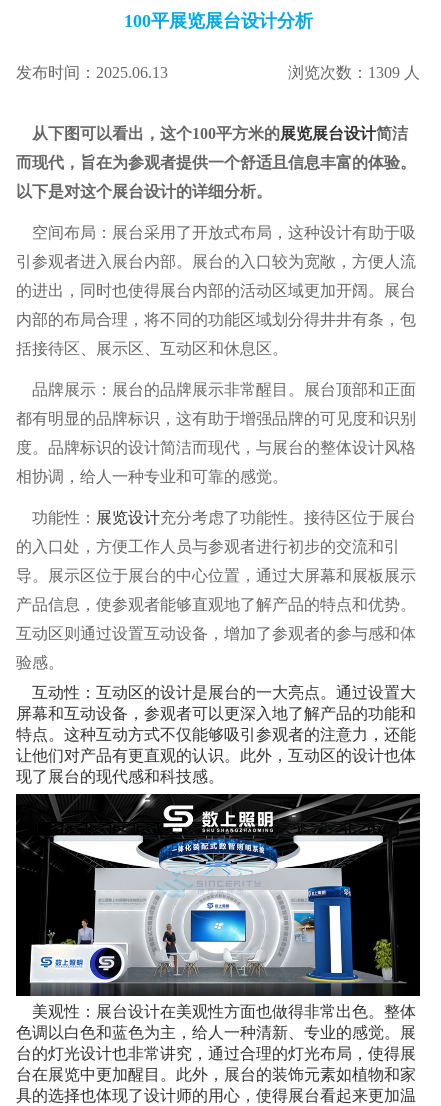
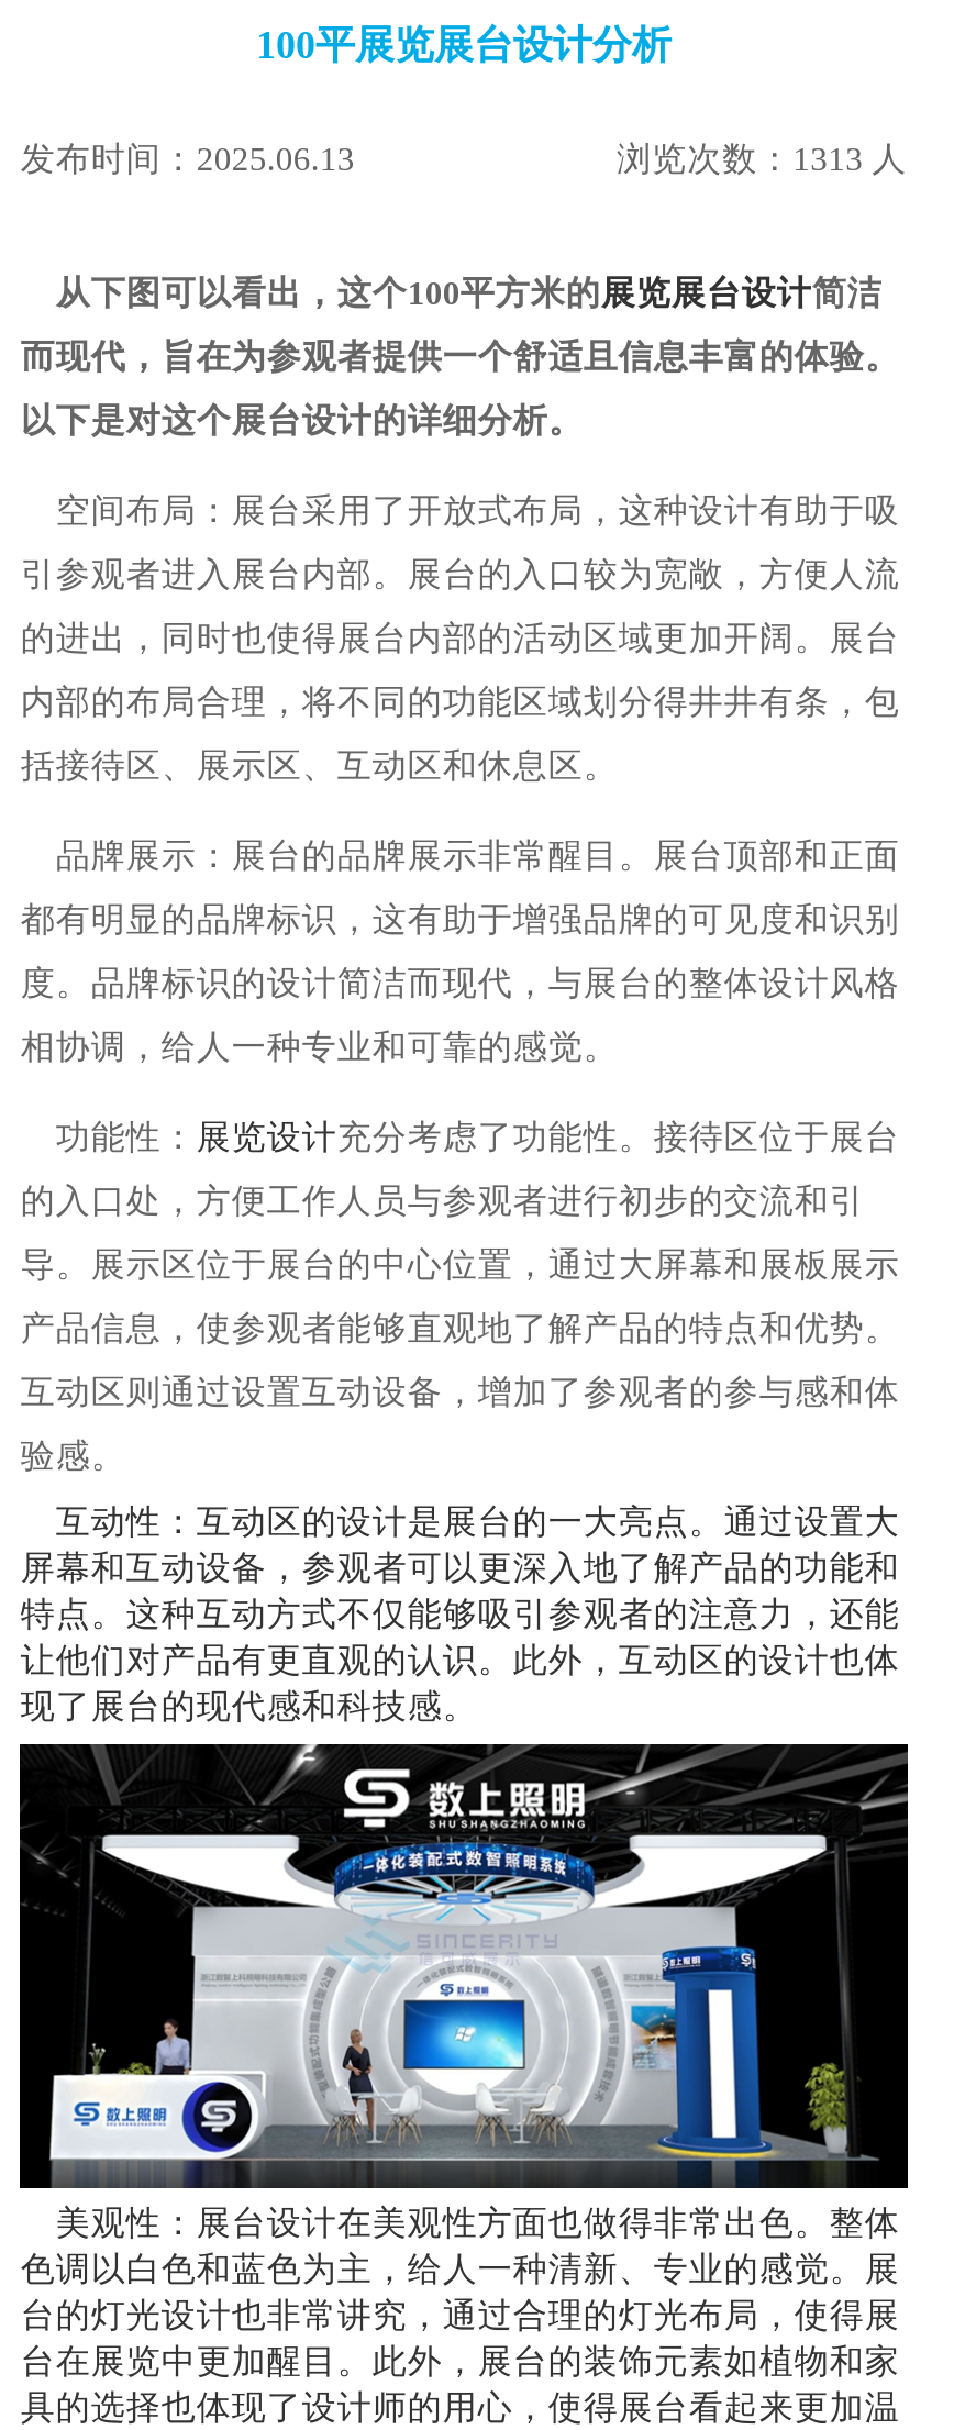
- 浏览次数：1309 人
+ 浏览次数：1313 人
